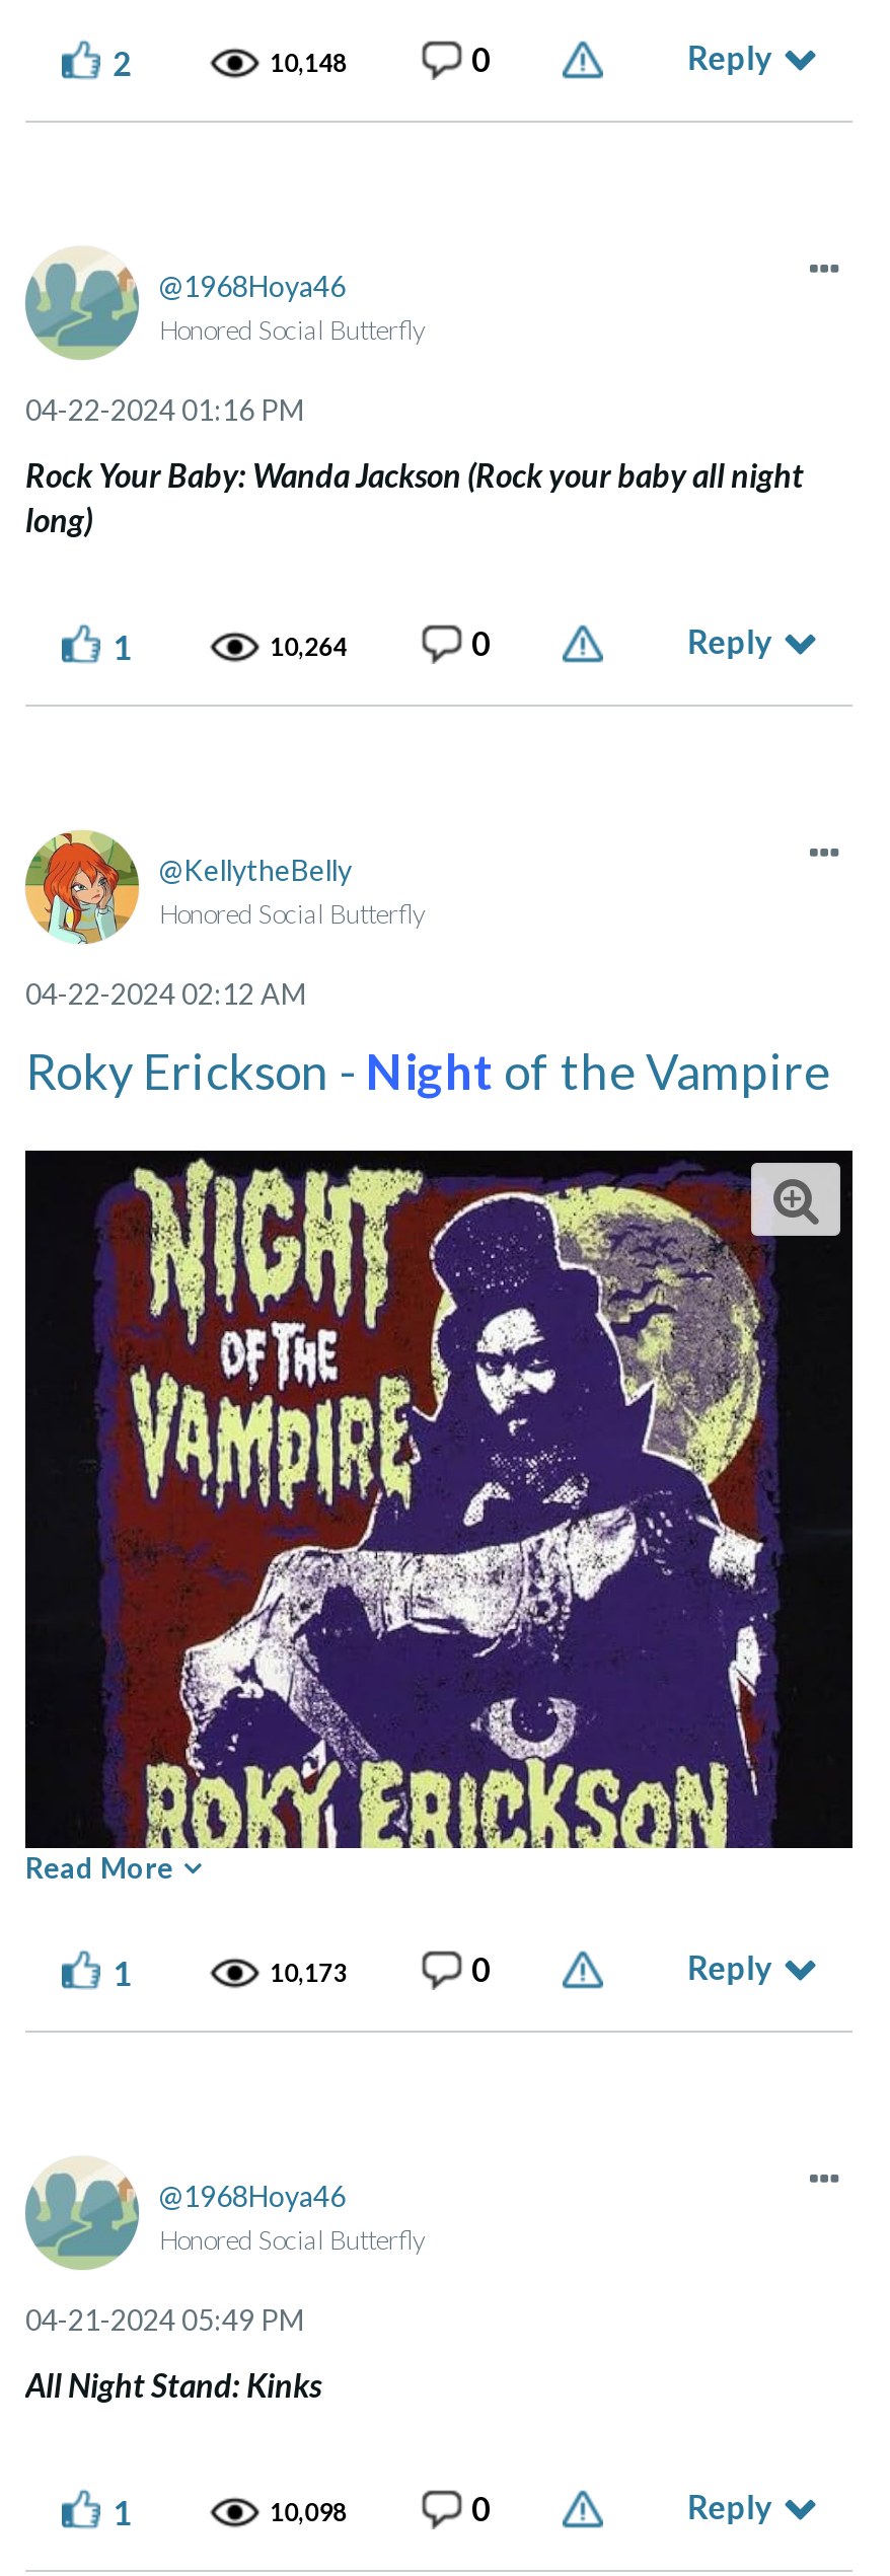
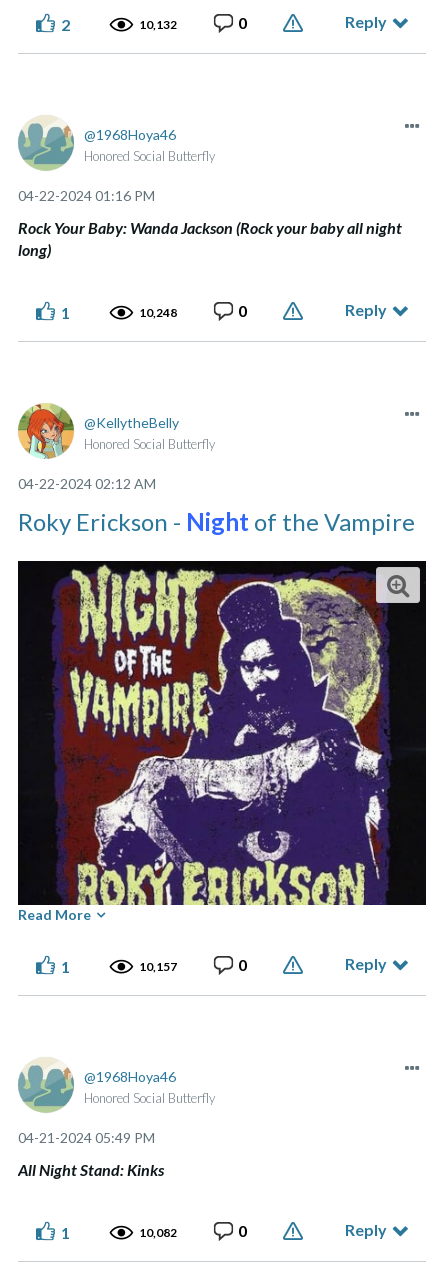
- 10,148
+ 10,132

- 10,264
+ 10,248

- 10,173
+ 10,157

- 10,098
+ 10,082
